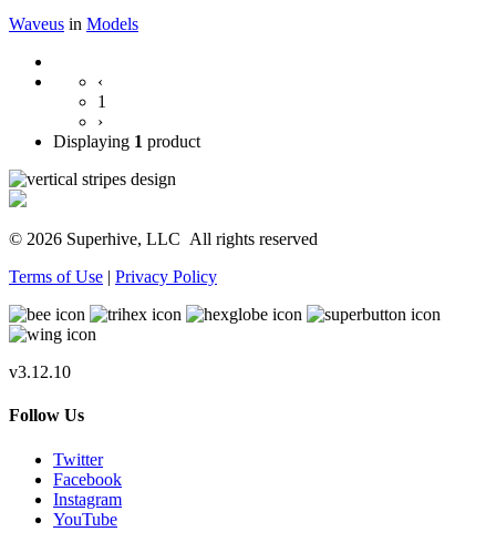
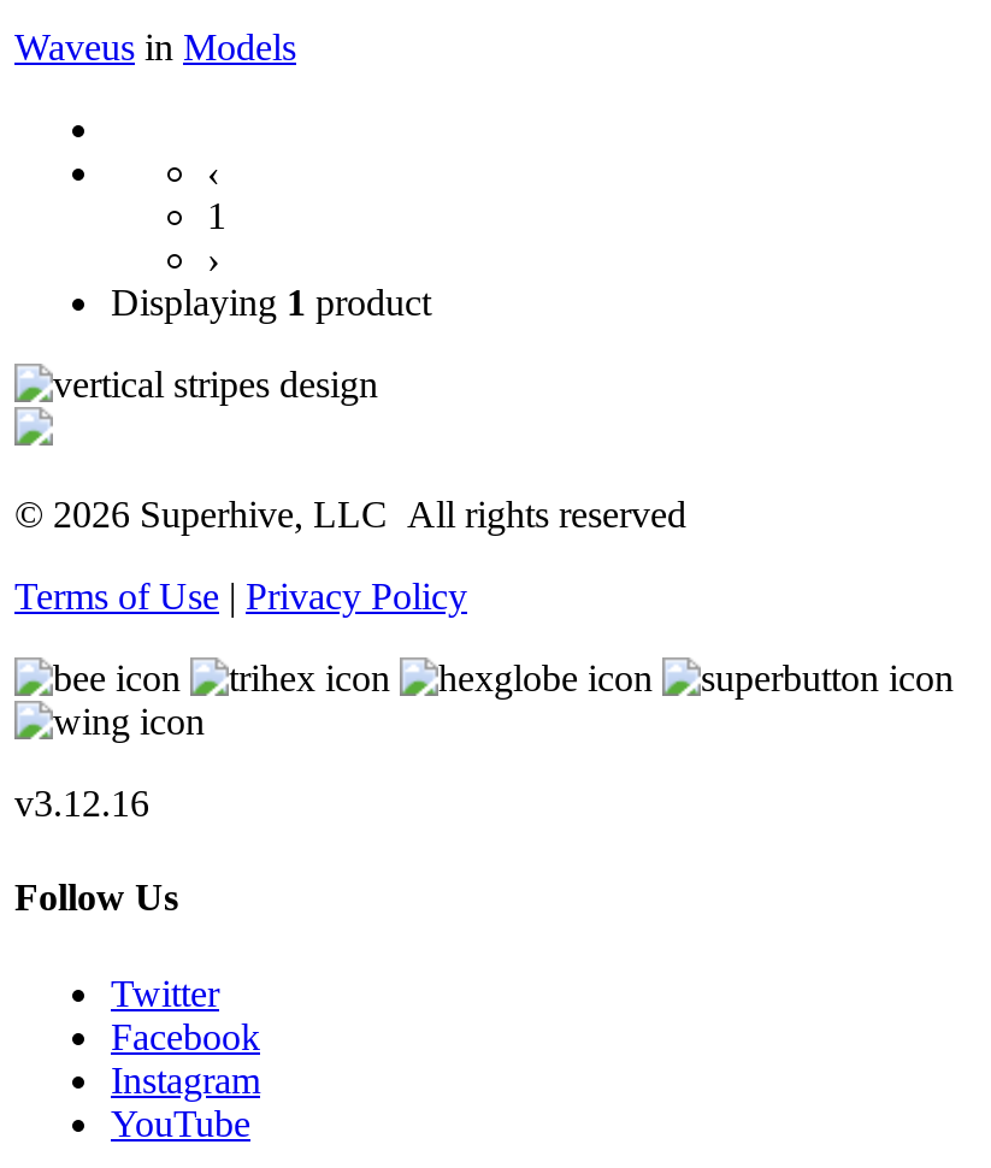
- v3.12.10
+ v3.12.16
